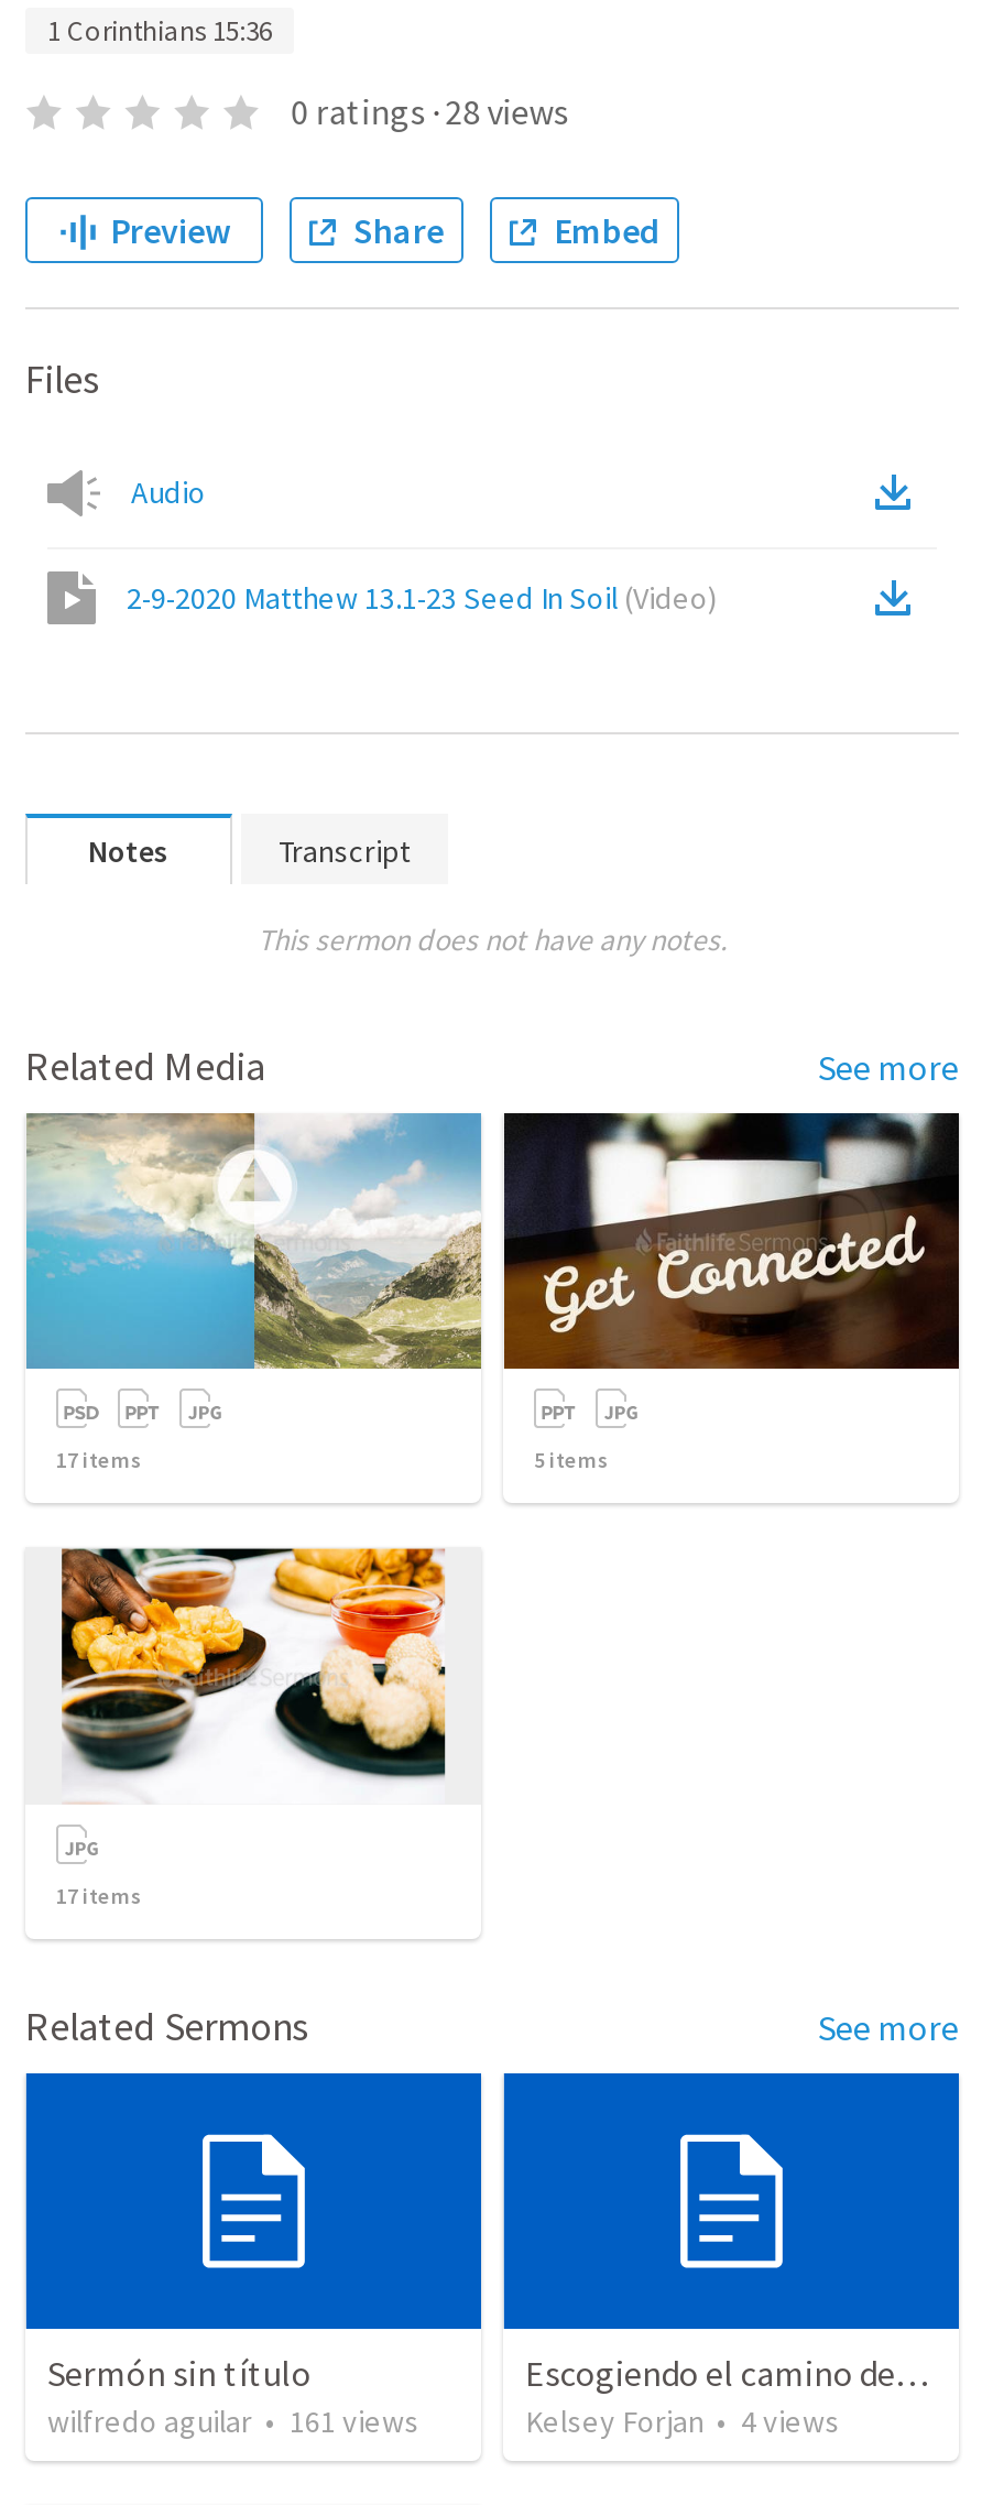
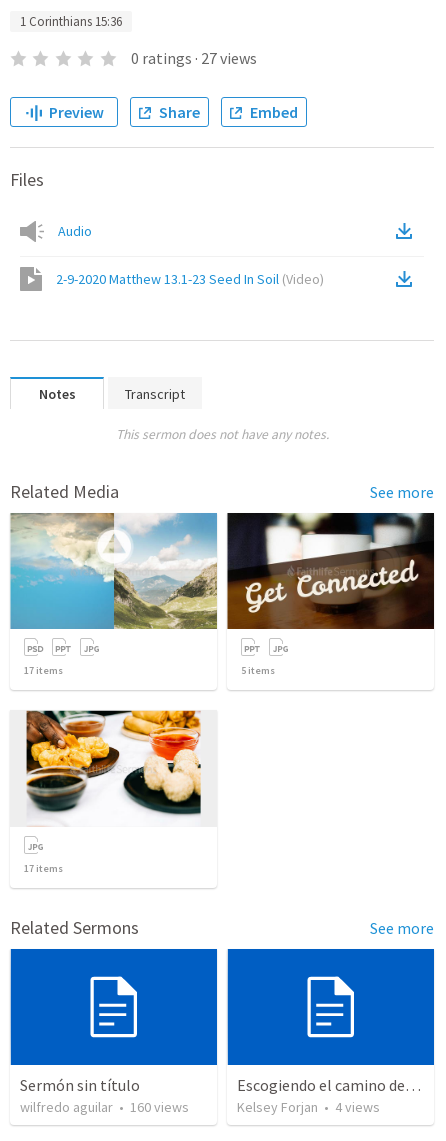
- 0 ratings · 28 views
+ 0 ratings · 27 views

- wilfredo aguilar • 161 views
+ wilfredo aguilar • 160 views
